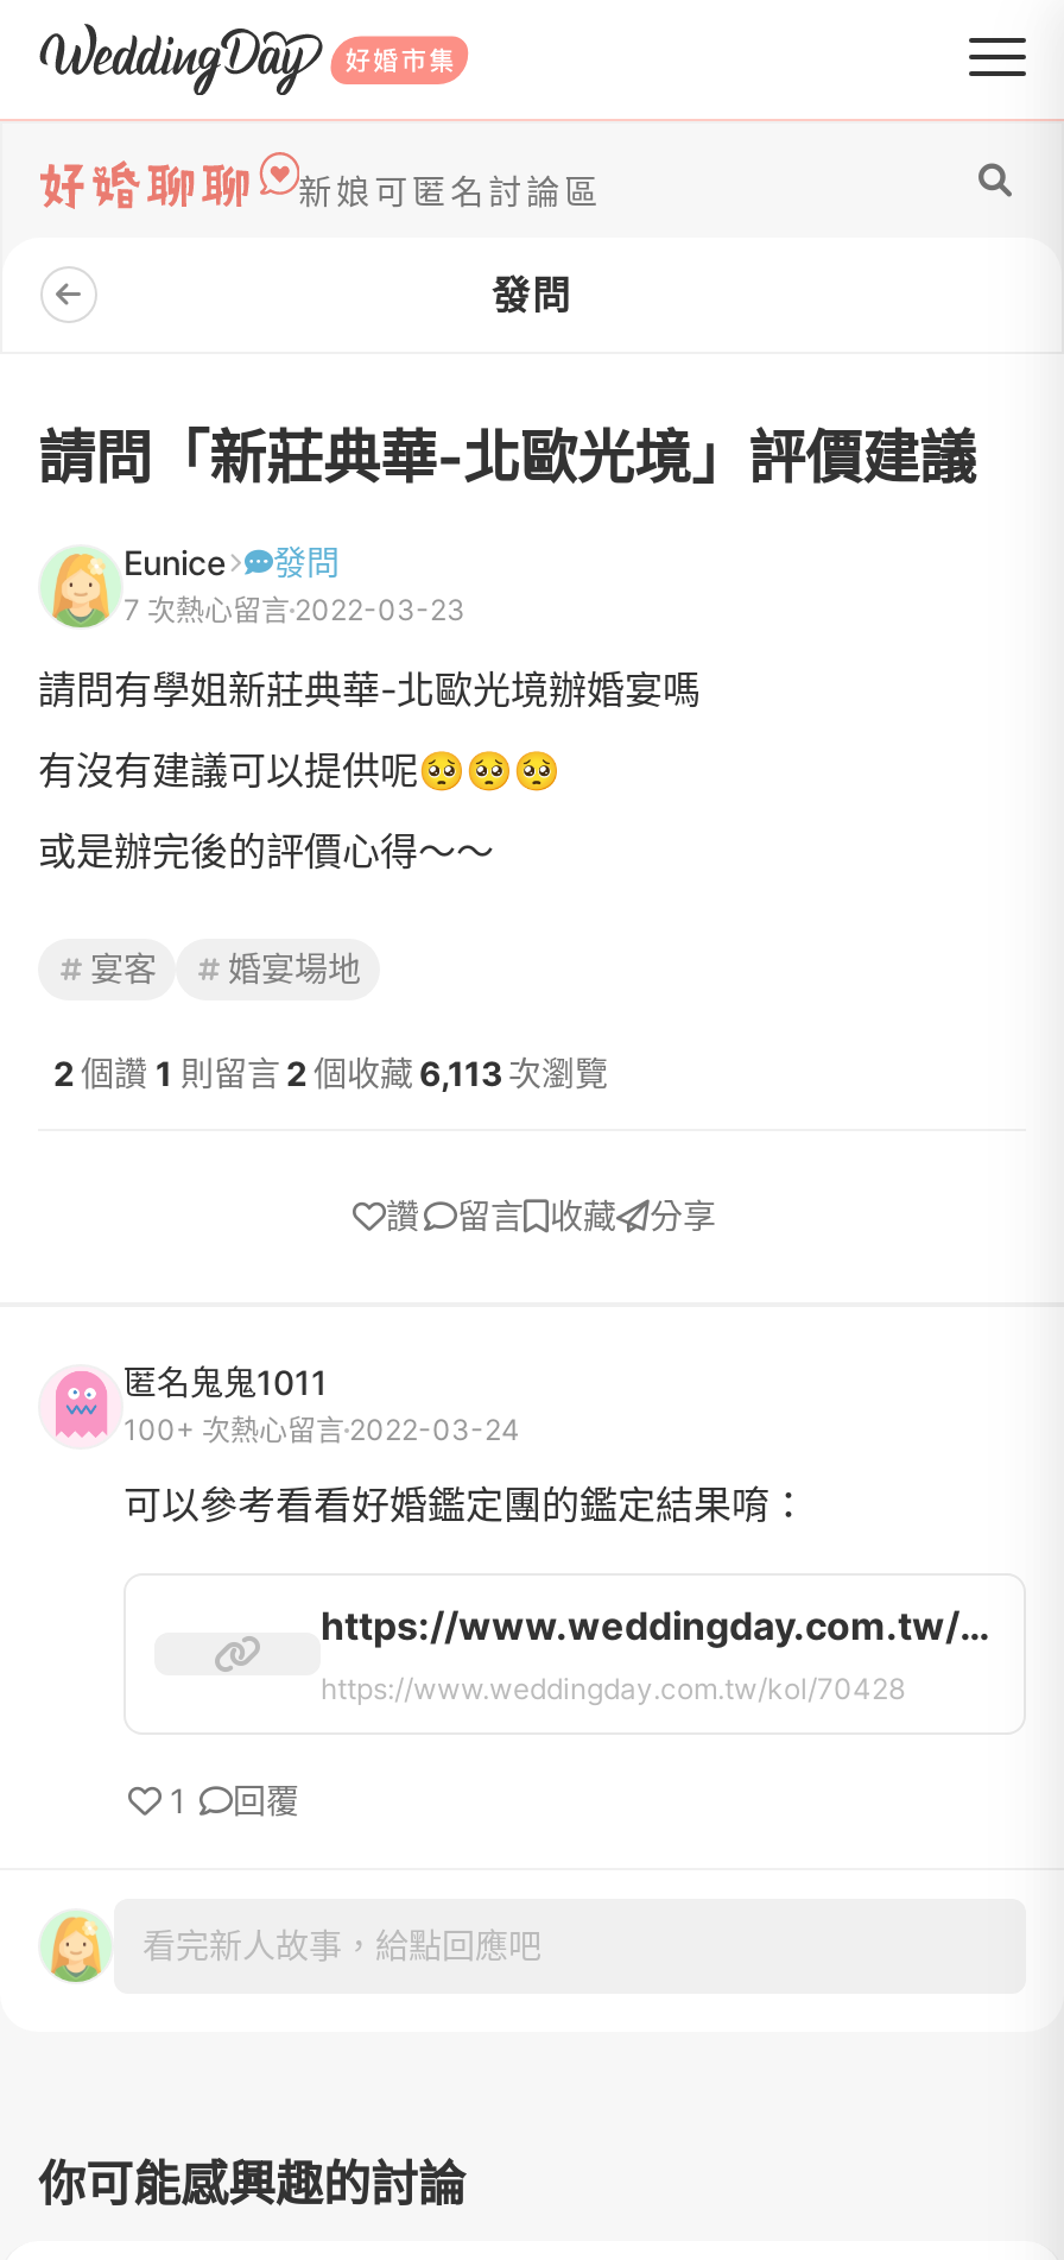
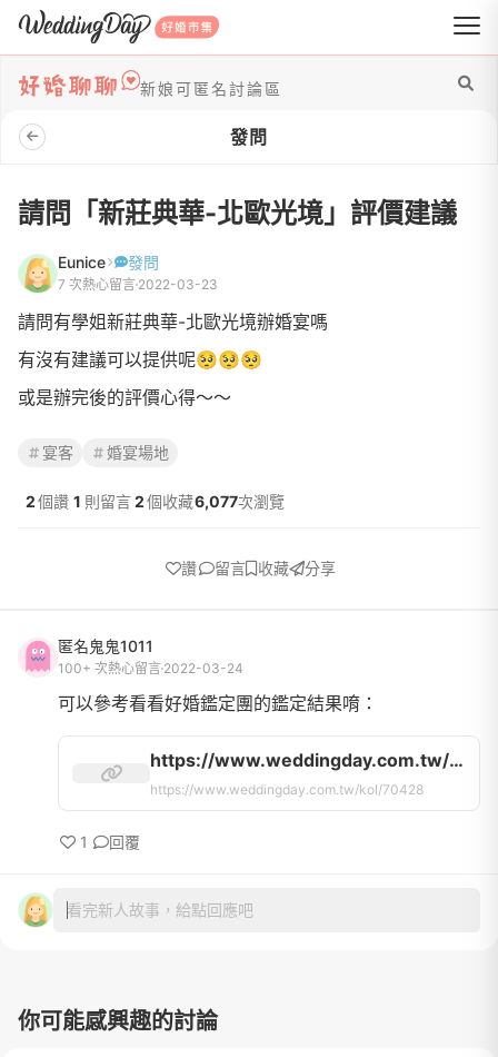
- 2 個讚 1 則留言 2 個收藏 6,113 次瀏覽
+ 2 個讚 1 則留言 2 個收藏6,077次瀏覽
